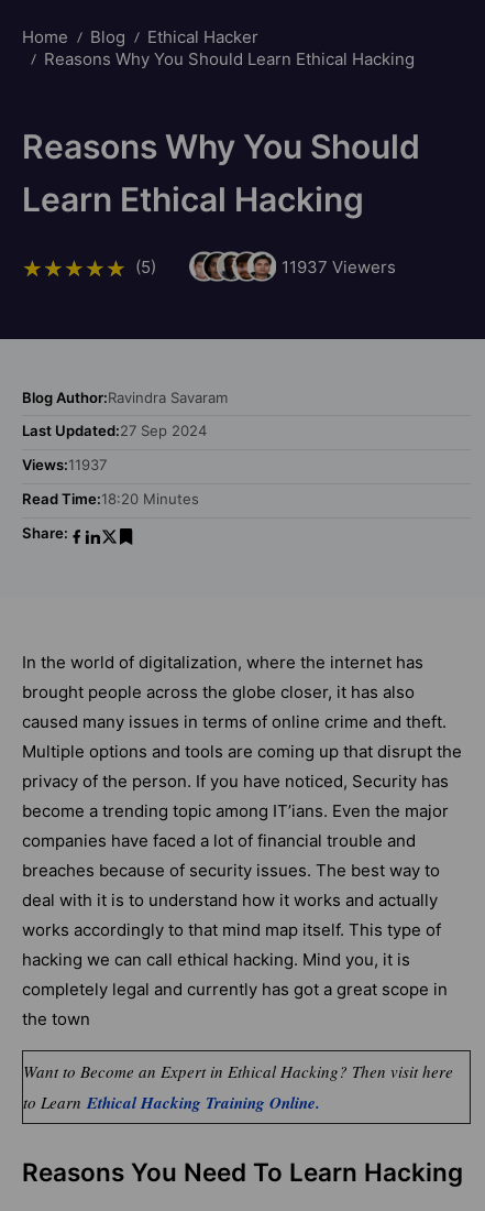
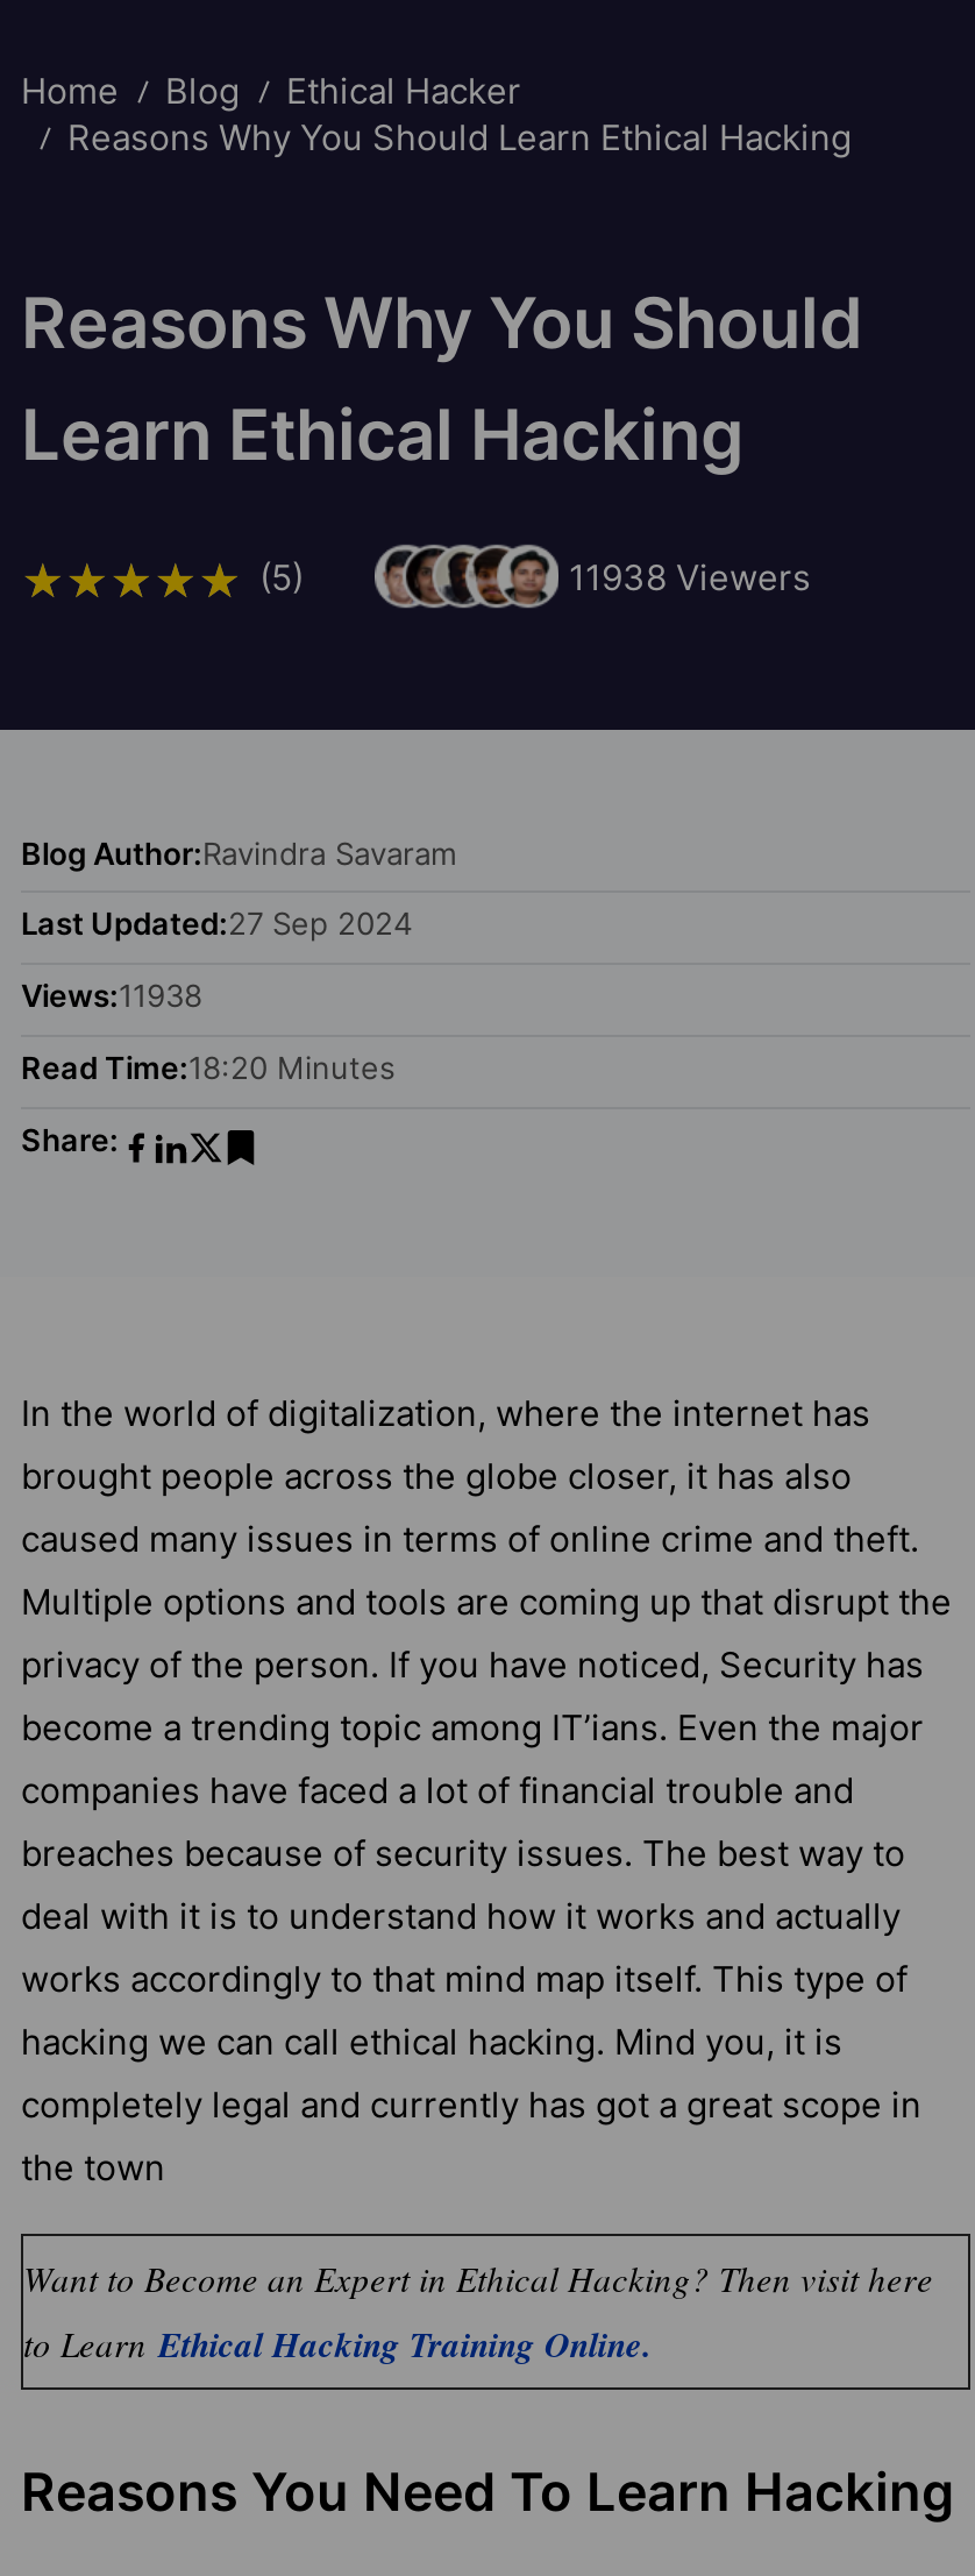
- 11937 Viewers
+ 11938 Viewers

- Views:11937
+ Views:11938
